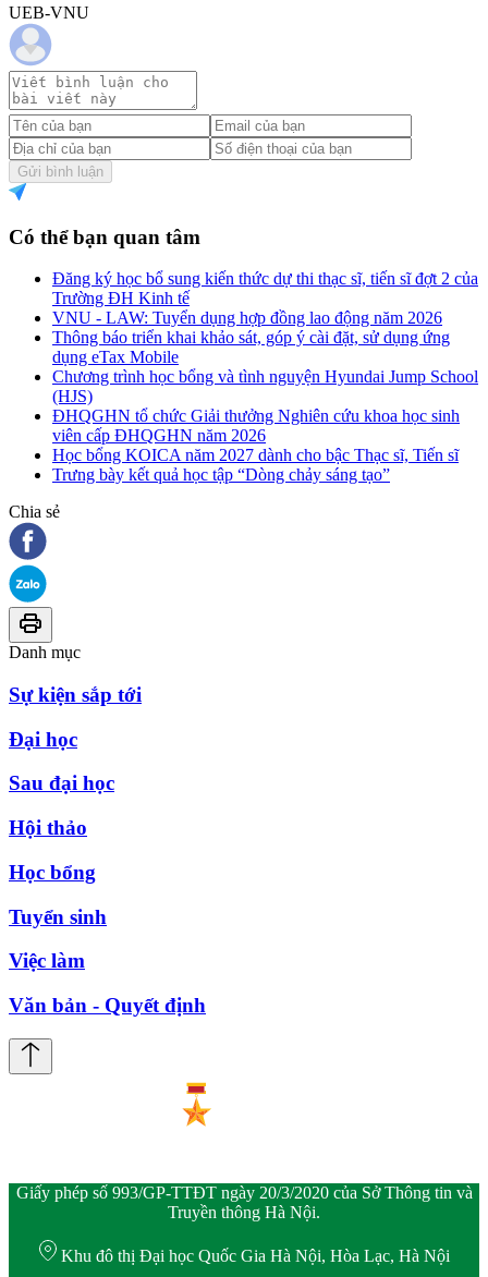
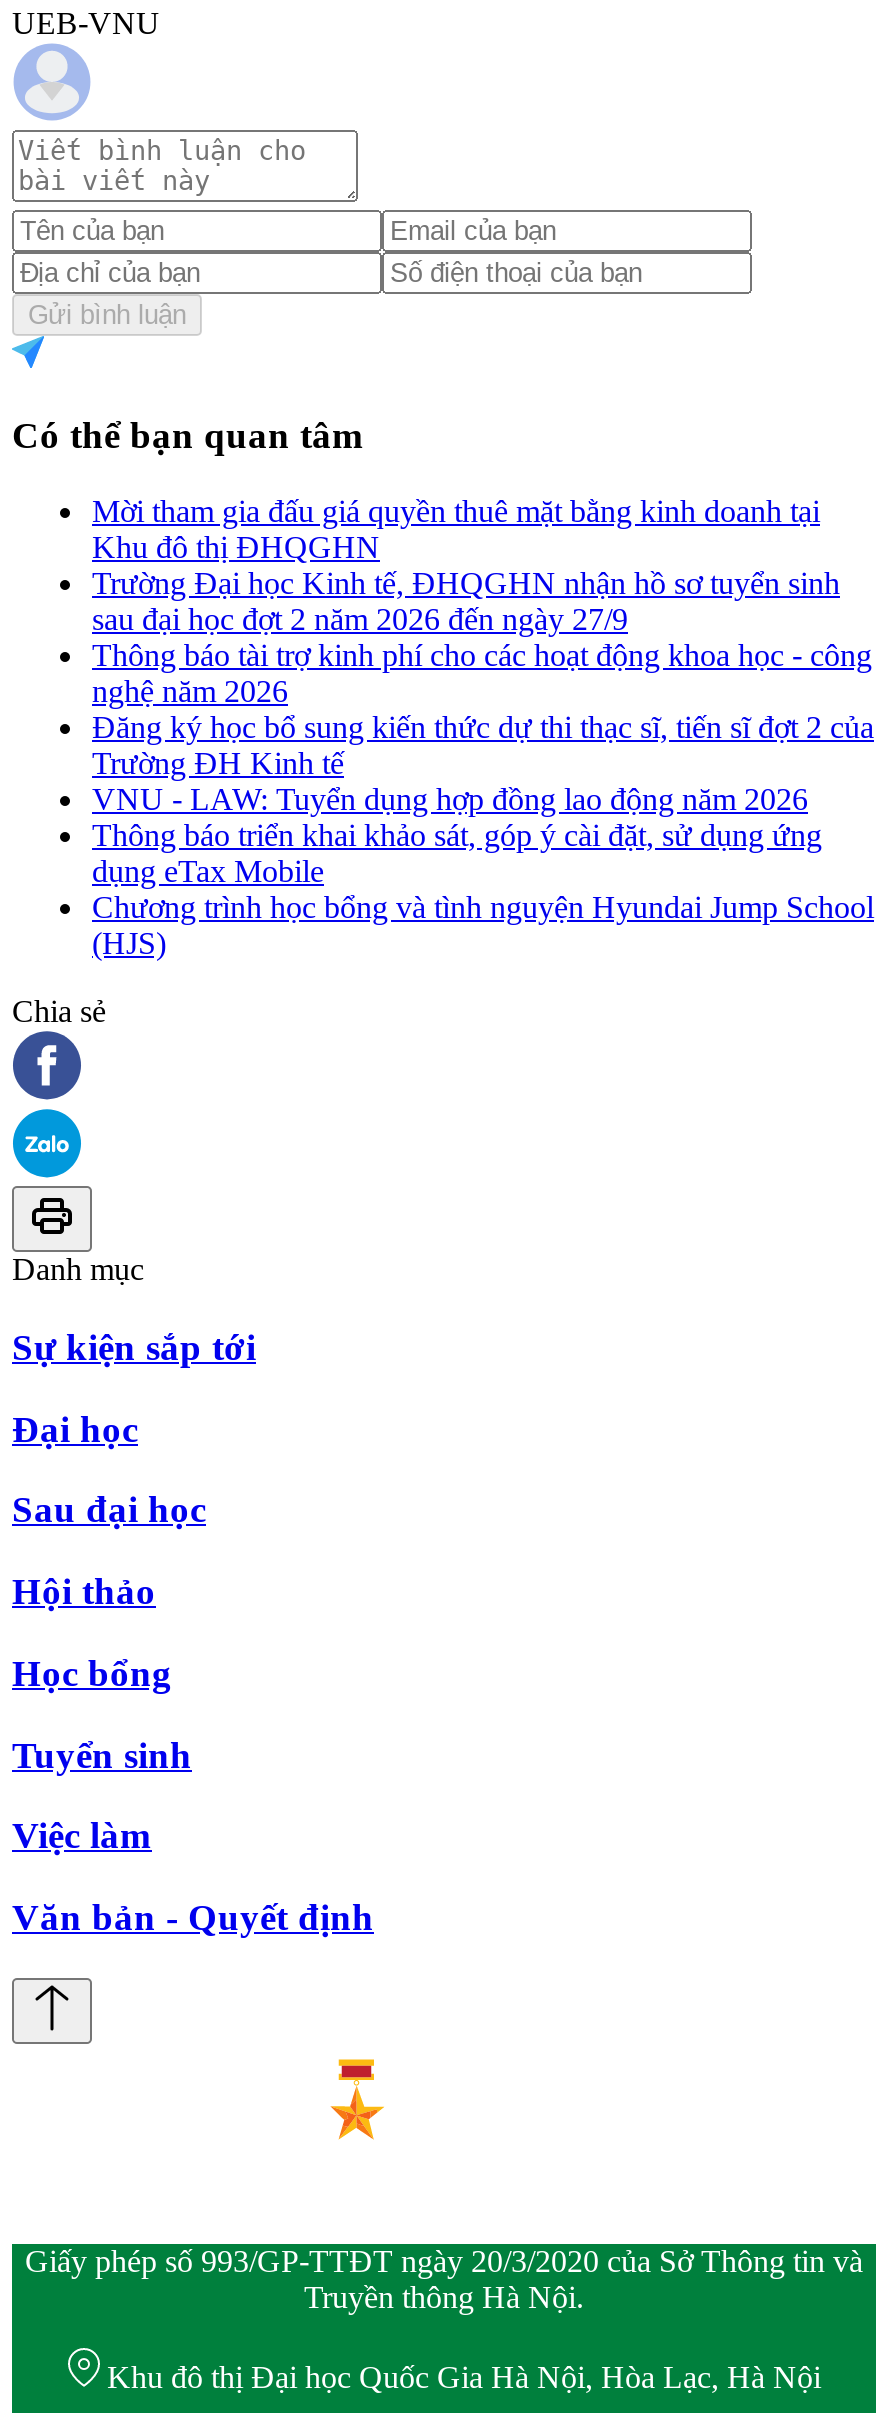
+ Mời tham gia đấu giá quyền thuê mặt bằng kinh doanh tại
+ Khu đô thị ĐHQGHN
+ Trường Đại học Kinh tế, ĐHQGHN nhận hồ sơ tuyển sinh
+ sau đại học đợt 2 năm 2026 đến ngày 27/9
+ Thông báo tài trợ kinh phí cho các hoạt động khoa học - công
+ nghệ năm 2026

moved down: Đăng ký học bổ sung kiến thức dự thi thạc sĩ, tiến sĩ đợt 2 của | Trường ĐH Kinh tế | VNU - LAW: Tuyển dụng hợp đồng lao động năm 2026 | Thông báo triển khai khảo sát, góp ý cài đặt, sử dụng ứng | dụng eTax Mobile | Chương trình học bổng và tình nguyện Hyundai Jump School | (HJS)

- ĐHQGHN tổ chức Giải thưởng Nghiên cứu khoa học sinh
- viên cấp ĐHQGHN năm 2026
- Học bổng KOICA năm 2027 dành cho bậc Thạc sĩ, Tiến sĩ
- Trưng bày kết quả học tập “Dòng chảy sáng tạo”
